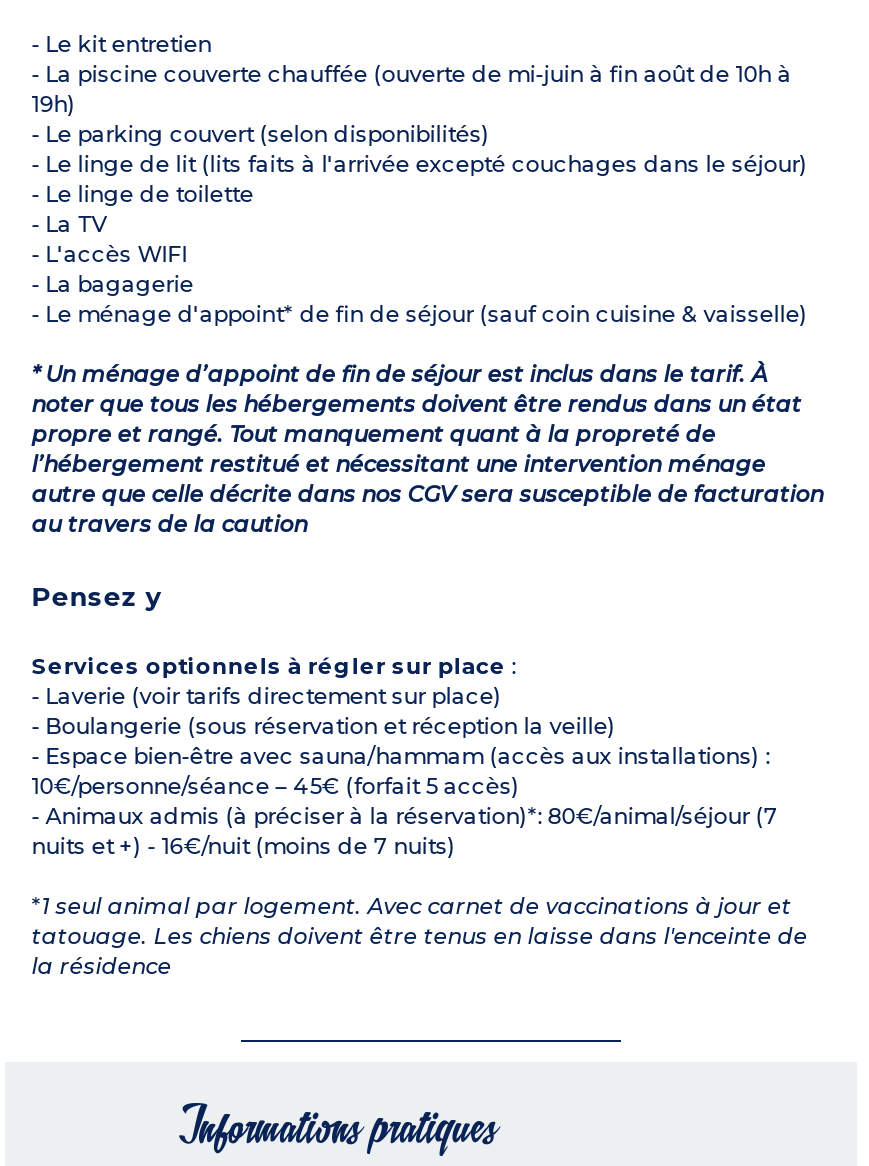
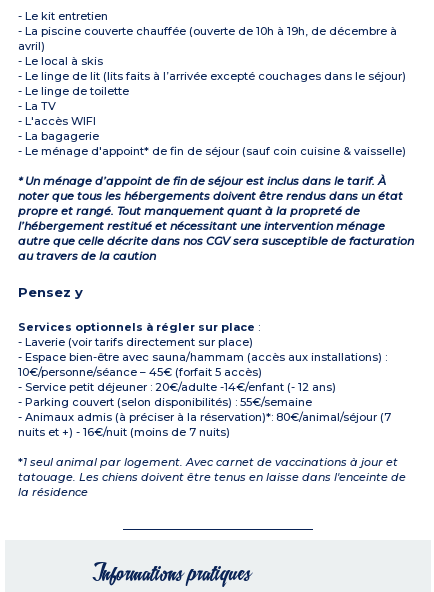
- - La piscine couverte chauffée (ouverte de mi-juin à fin août de 10h à
- 19h)
- - Le parking couvert (selon disponibilités)
- - Le linge de lit (lits faits à l'arrivée excepté couchages dans le séjour)
+ - La piscine couverte chauffée (ouverte de 10h à 19h, de décembre à
+ avril)
+ - Le local à skis
+ - Le linge de lit (lits faits à l’arrivée excepté couchages dans le séjour)

- - Boulangerie (sous réservation et réception la veille)

+ - Service petit déjeuner : 20€/adulte -14€/enfant (- 12 ans)
+ - Parking couvert (selon disponibilités) : 55€/semaine
